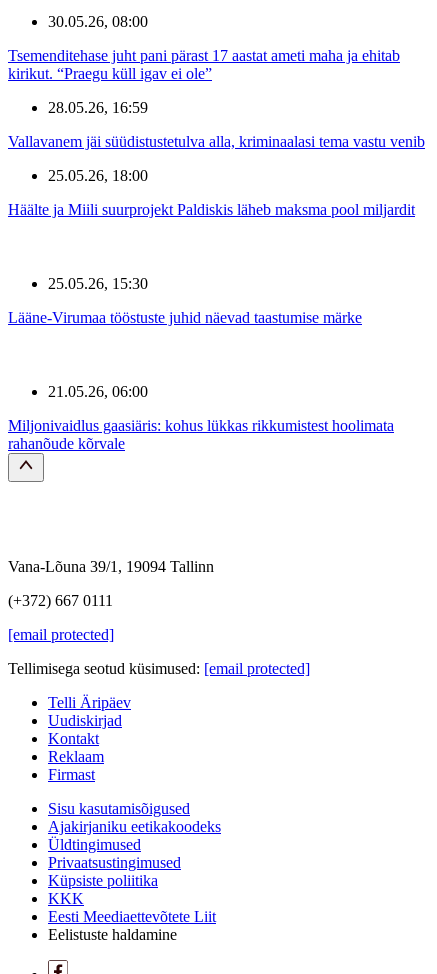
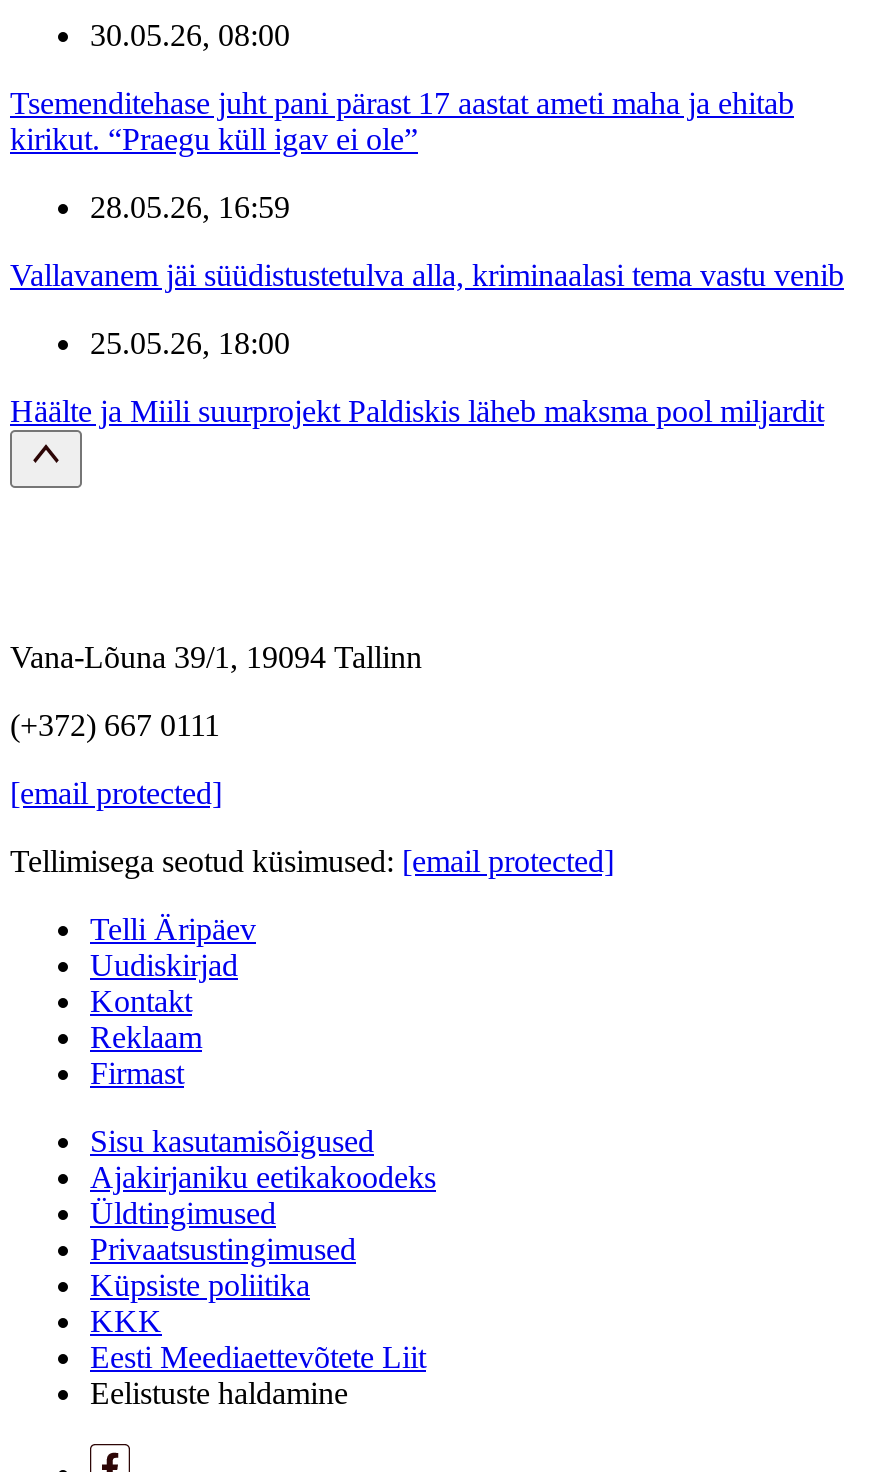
- 25.05.26, 15:30
- Lääne-Virumaa tööstuste juhid näevad taastumise märke

- 21.05.26, 06:00
- Miljonivaidlus gaasiäris: kohus lükkas rikkumistest hoolimata
- rahanõude kõrvale
